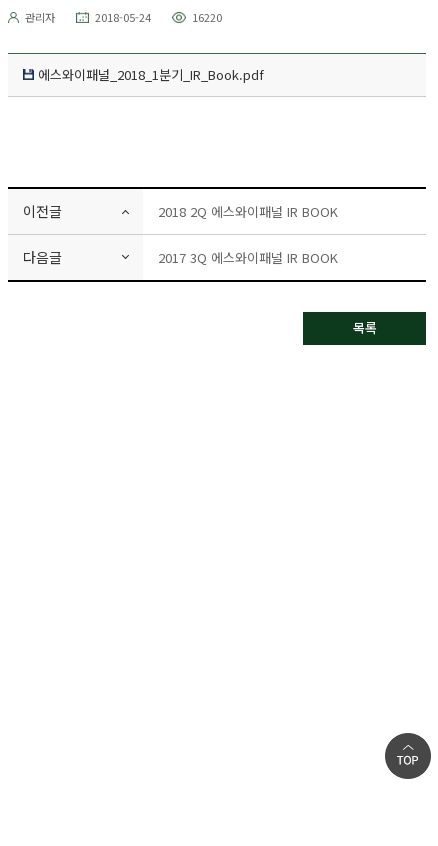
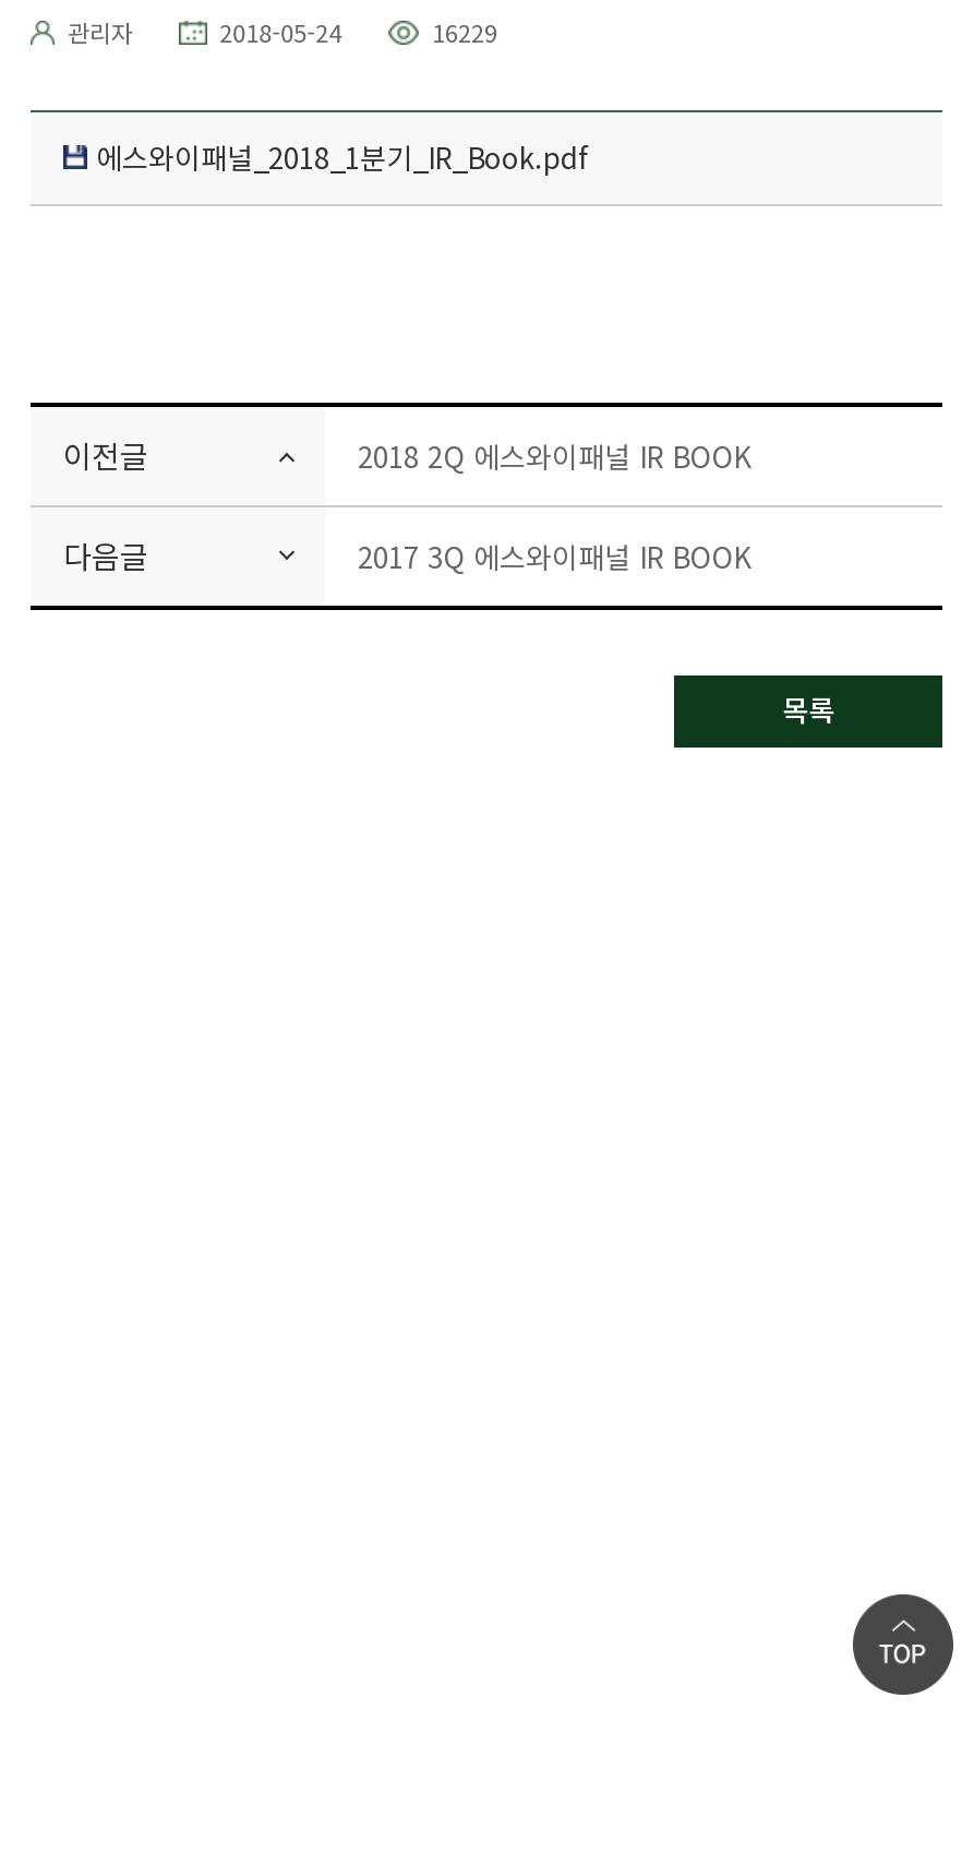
- 16220
+ 16229
